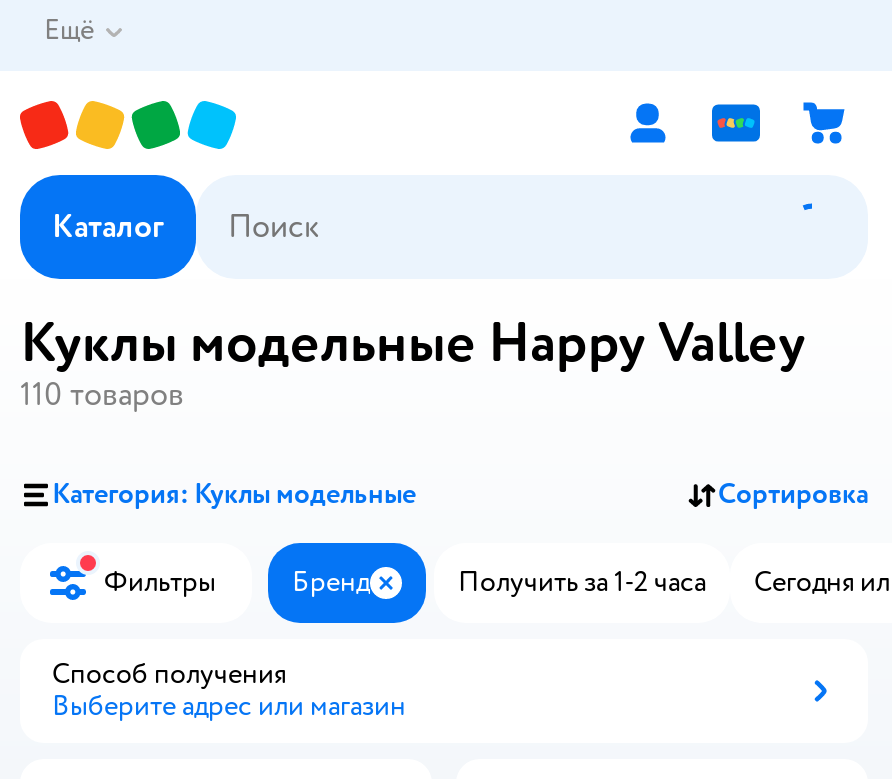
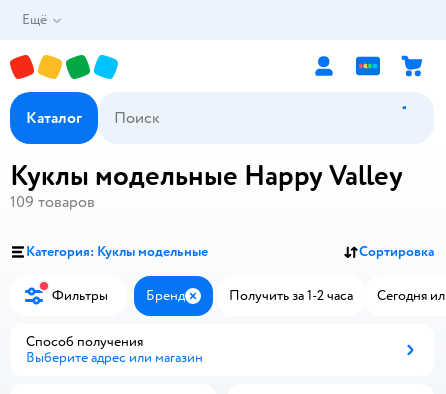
- 110 товаров
+ 109 товаров
